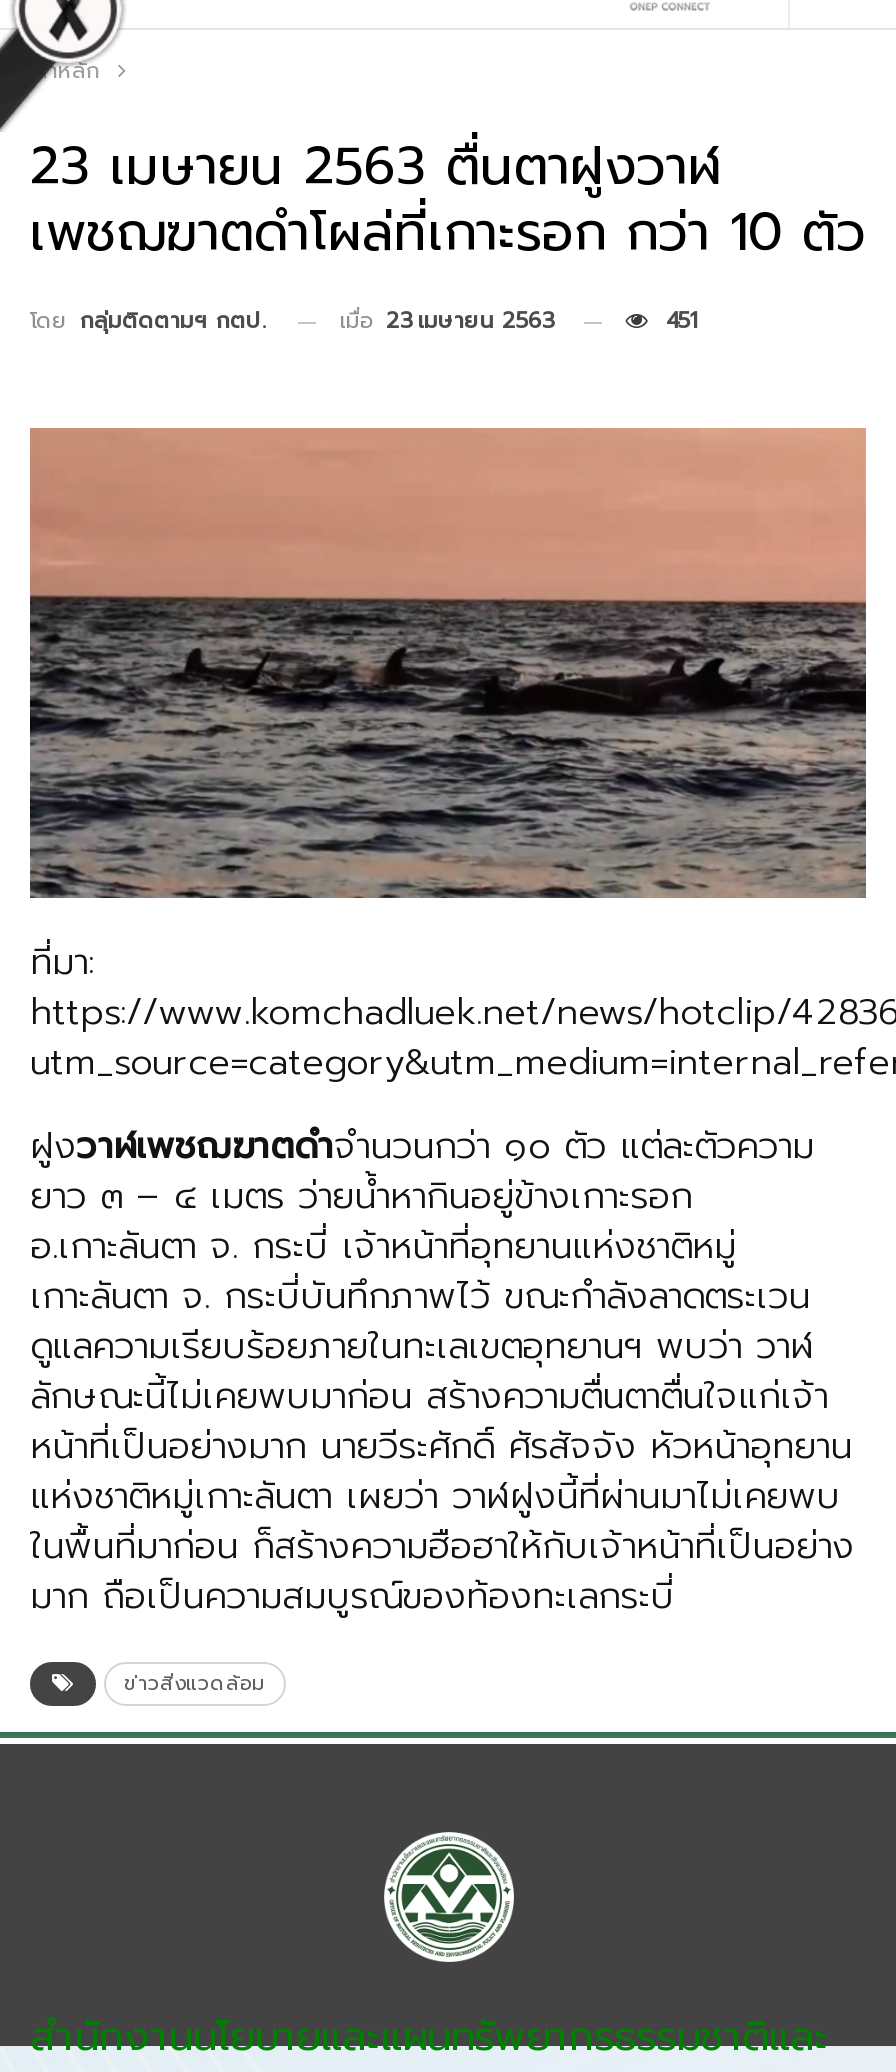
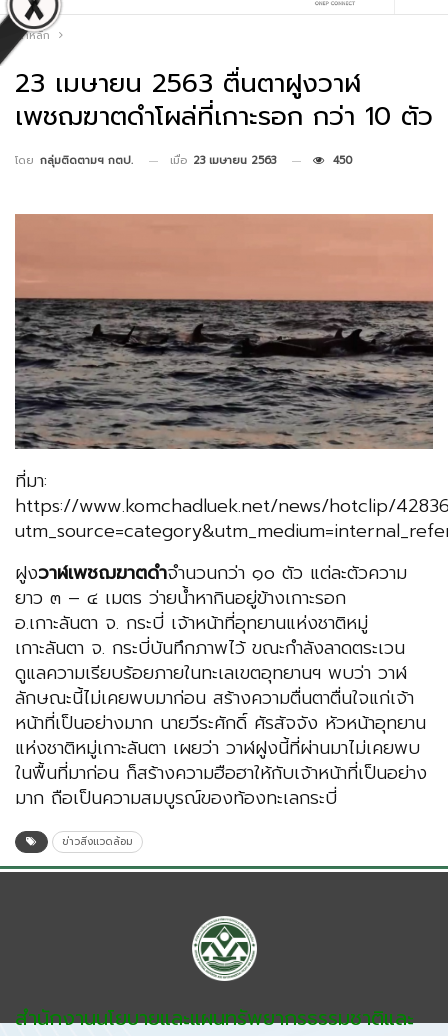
- 451
+ 450
